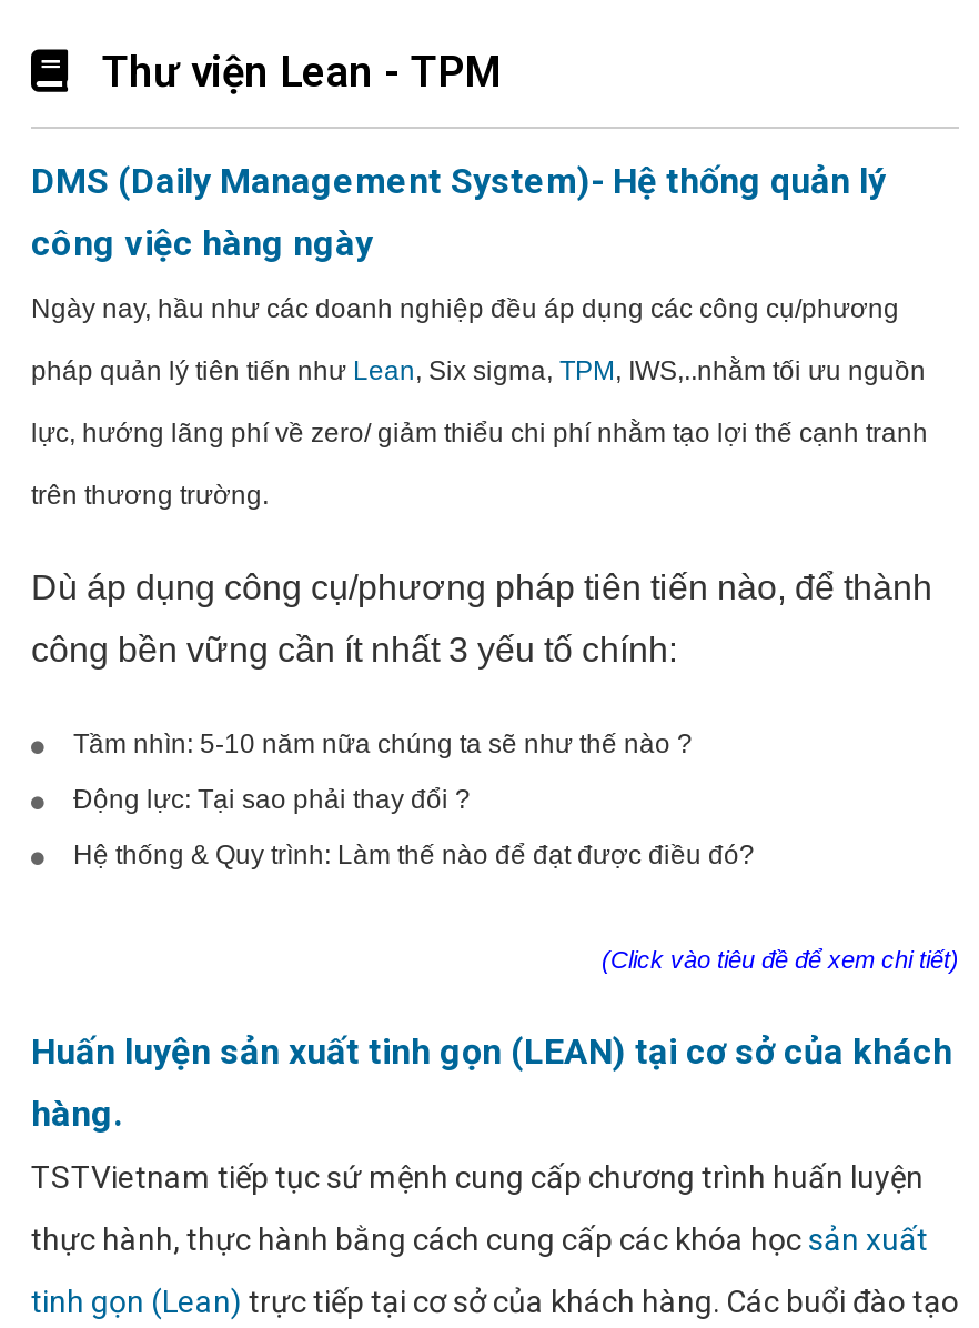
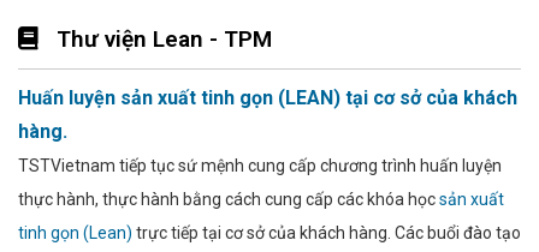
- DMS (Daily Management System)- Hệ thống quản lý
- công việc hàng ngày
- Ngày nay, hầu như các doanh nghiệp đều áp dụng các công cụ/phương
- pháp quản lý tiên tiến như Lean, Six sigma, TPM, IWS,..nhằm tối ưu nguồn
- lực, hướng lãng phí về zero/ giảm thiểu chi phí nhằm tạo lợi thế cạnh tranh
- trên thương trường.
- Dù áp dụng công cụ/phương pháp tiên tiến nào, để thành
- công bền vững cần ít nhất 3 yếu tố chính:
- Tầm nhìn: 5-10 năm nữa chúng ta sẽ như thế nào ?
- Động lực: Tại sao phải thay đổi ?
- Hệ thống & Quy trình: Làm thế nào để đạt được điều đó?
- (Click vào tiêu đề để xem chi tiết)
